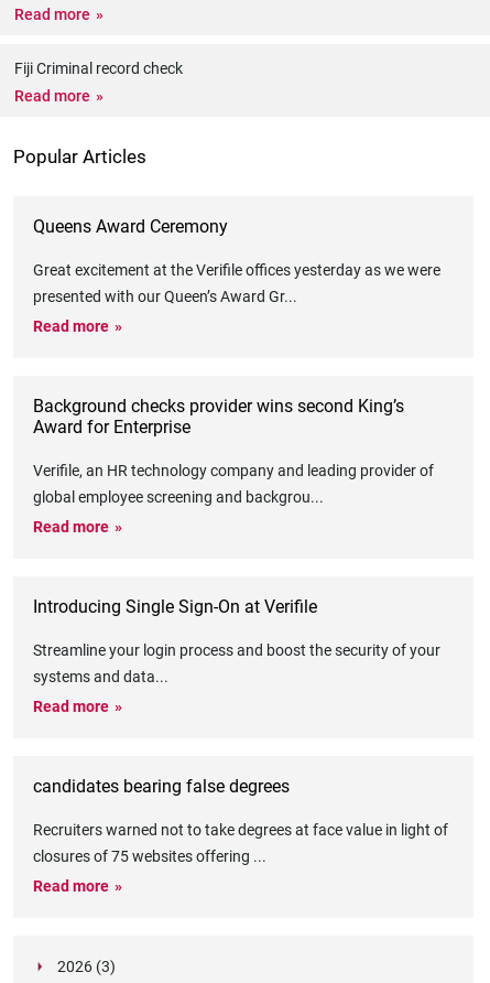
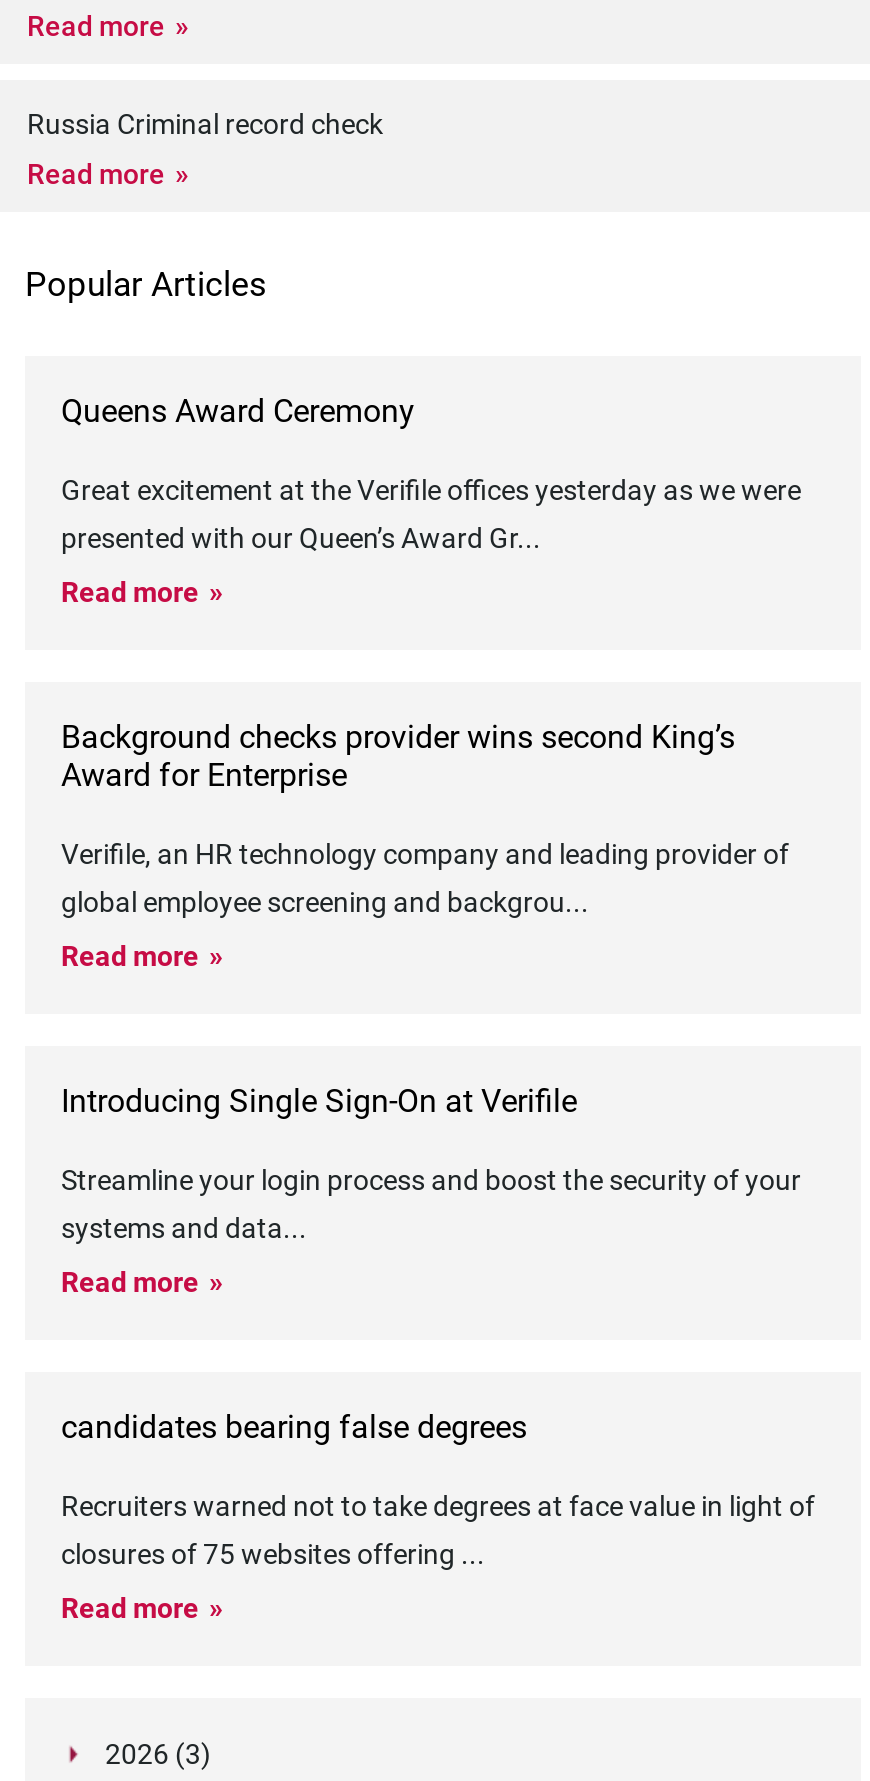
- Fiji Criminal record check
+ Russia Criminal record check
